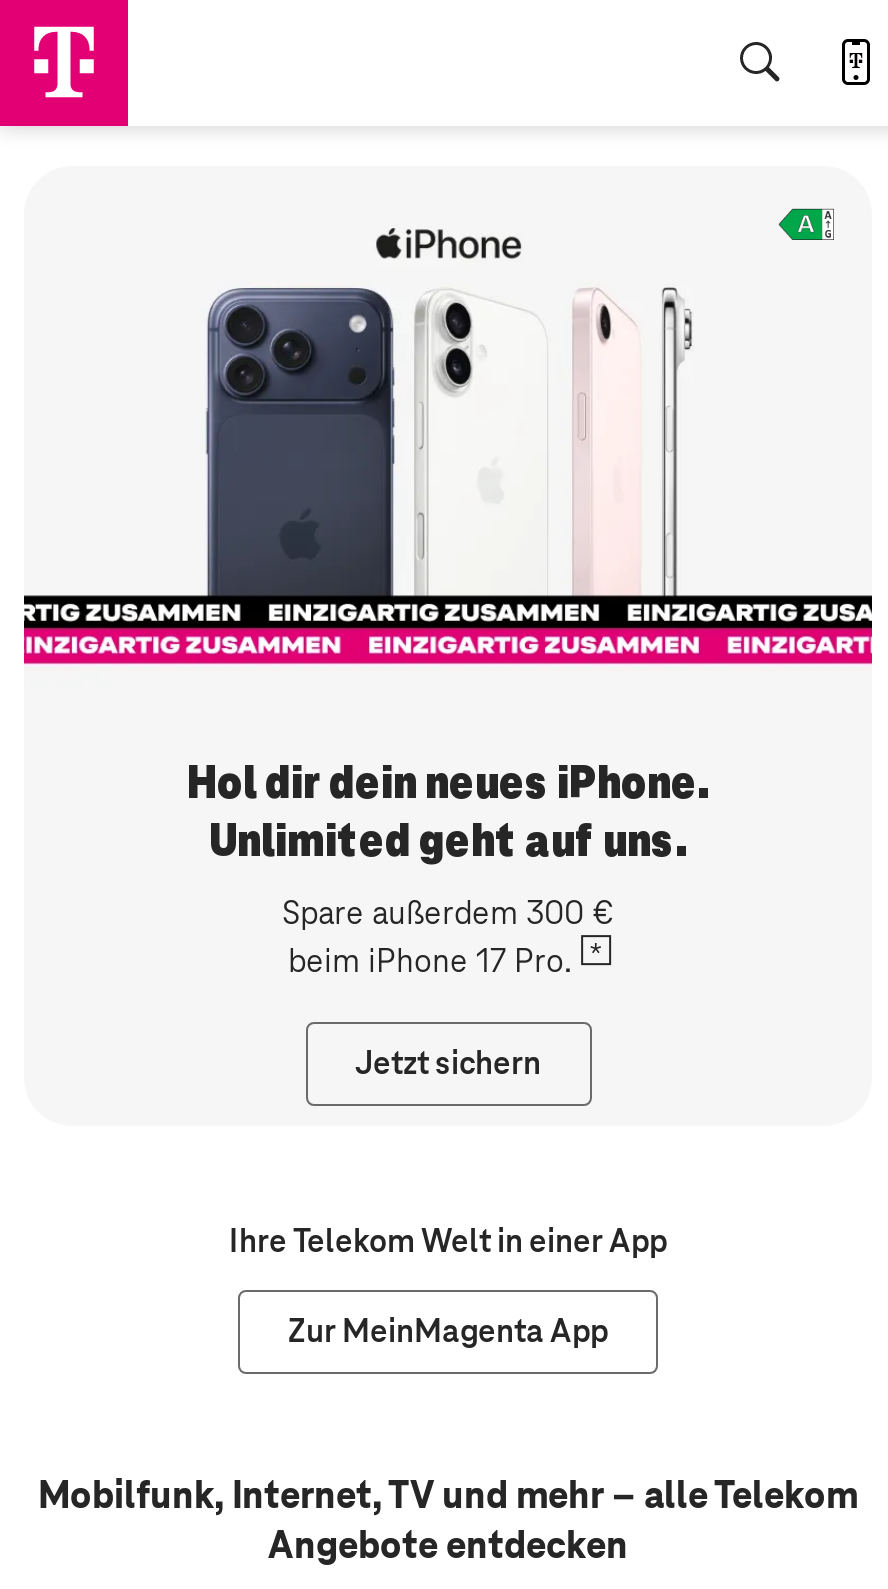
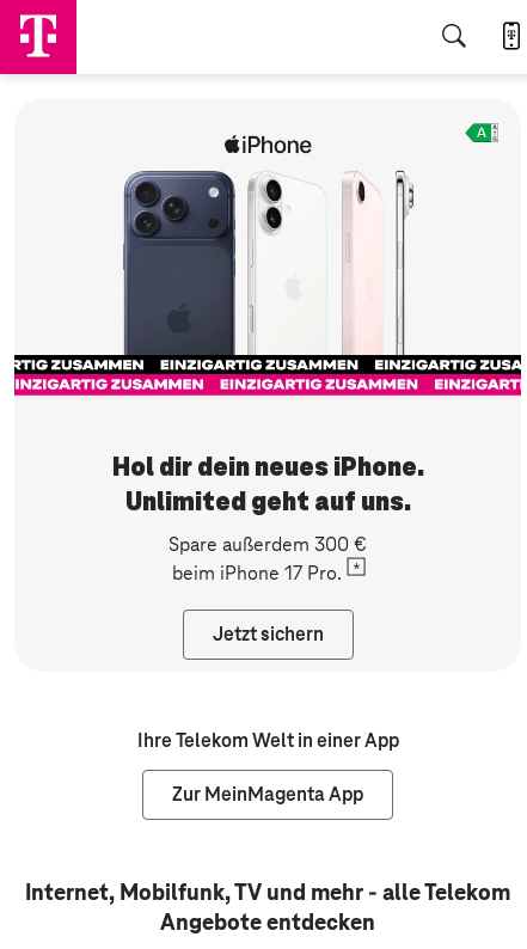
- Mobilfunk, Internet, TV und mehr – alle Telekom
+ Internet, Mobilfunk, TV und mehr - alle Telekom
